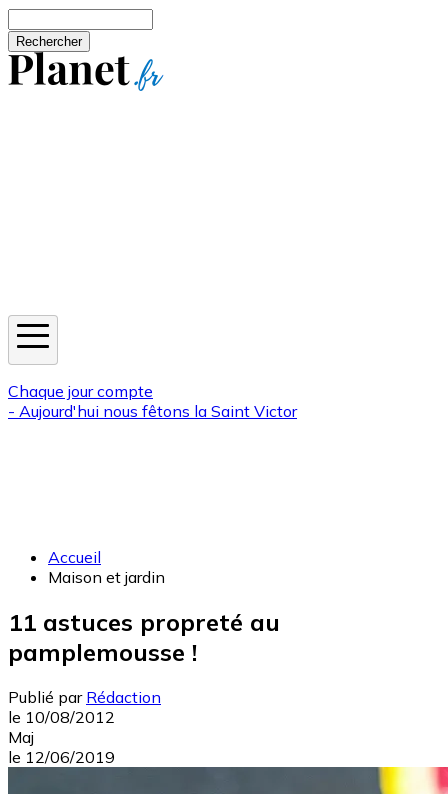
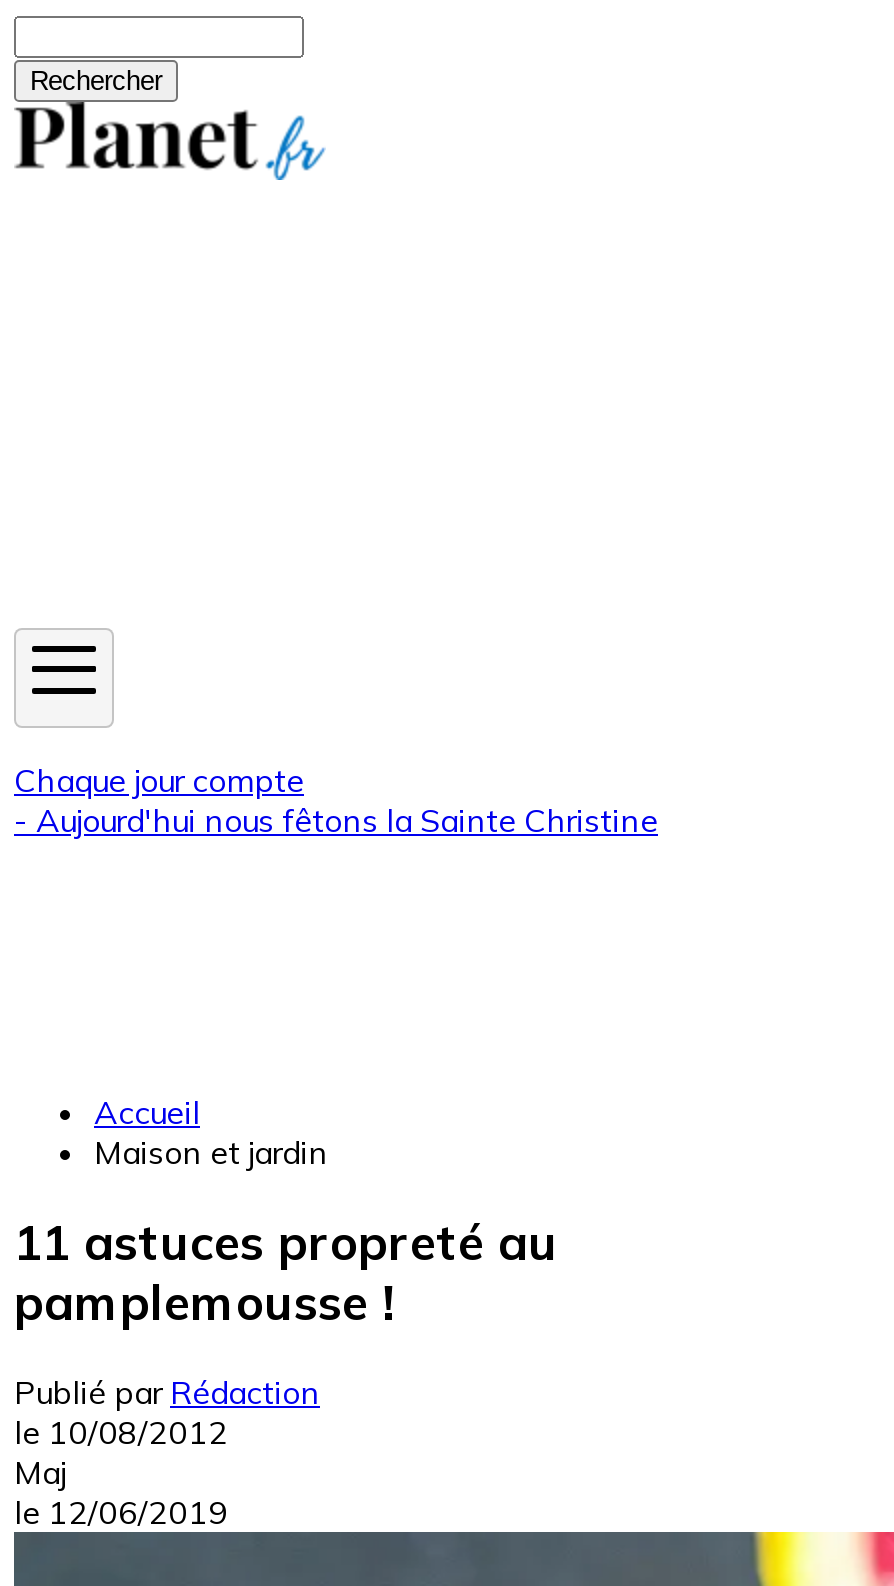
- - Aujourd'hui nous fêtons la Saint Victor
+ - Aujourd'hui nous fêtons la Sainte Christine
